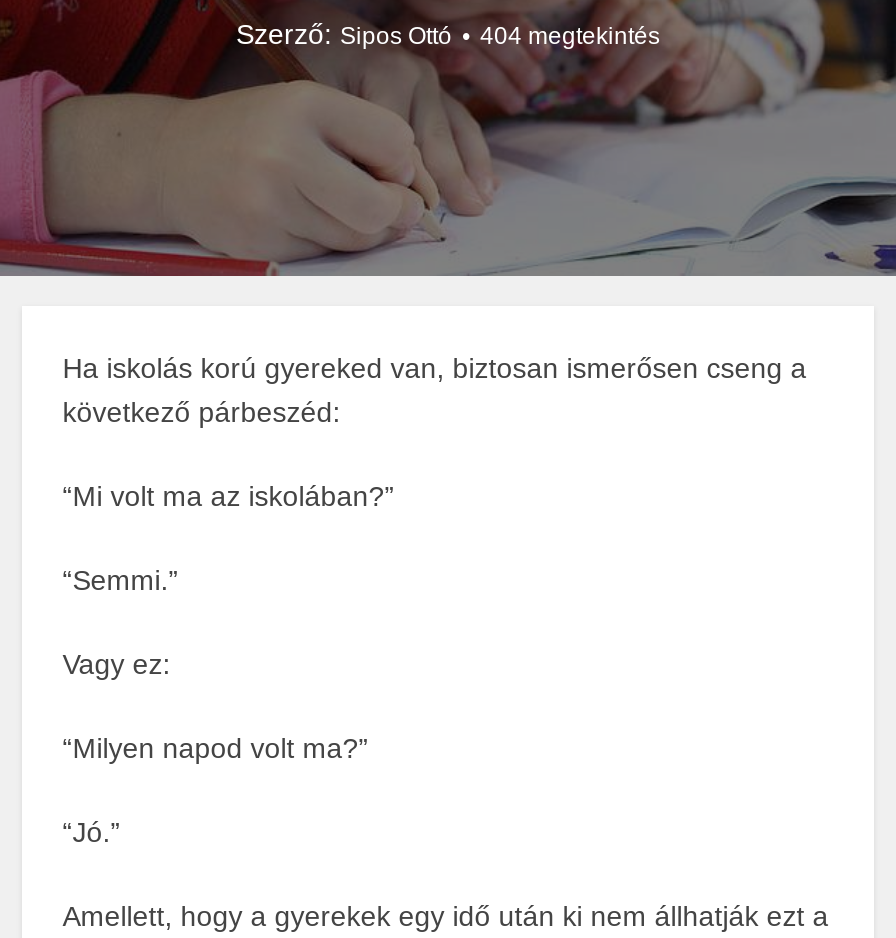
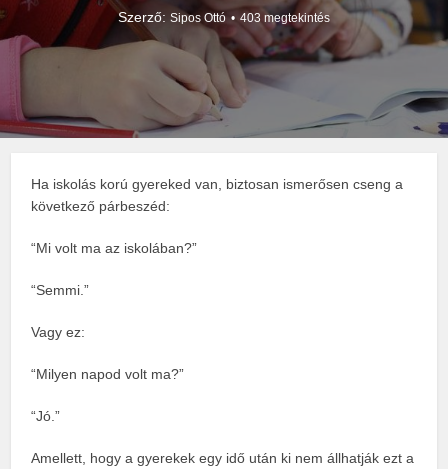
- Szerző: Sipos Ottó 404 megtekintés
+ Szerző: Sipos Ottó 403 megtekintés
